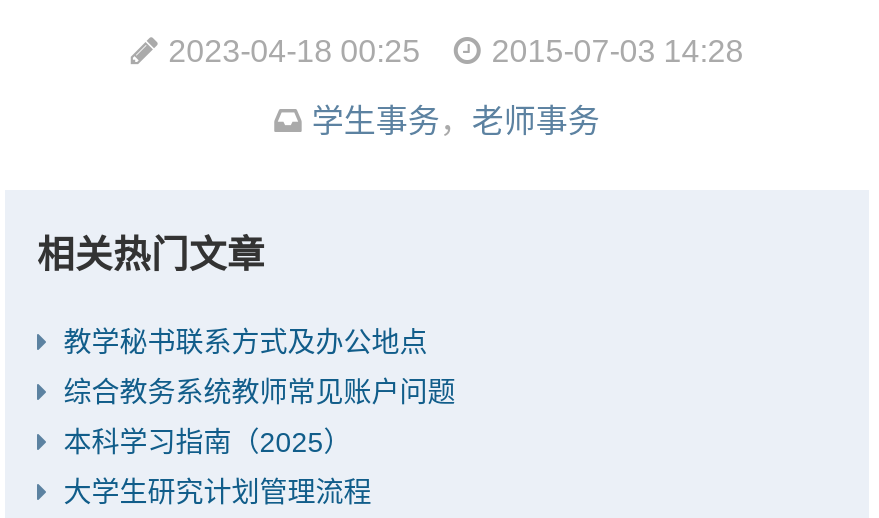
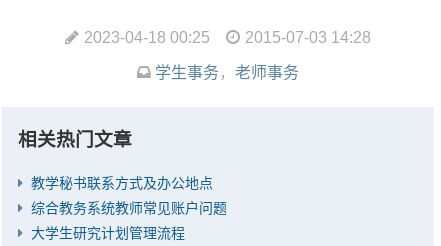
- 本科学习指南（2025）
